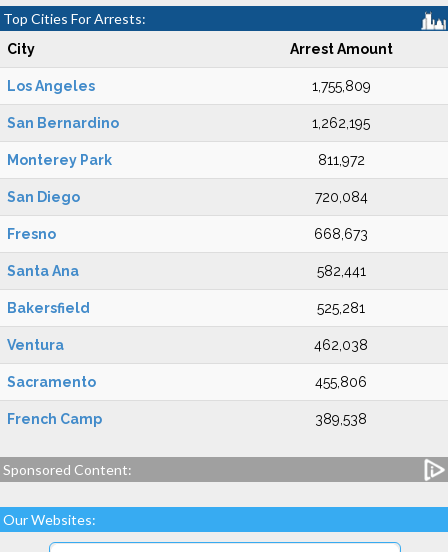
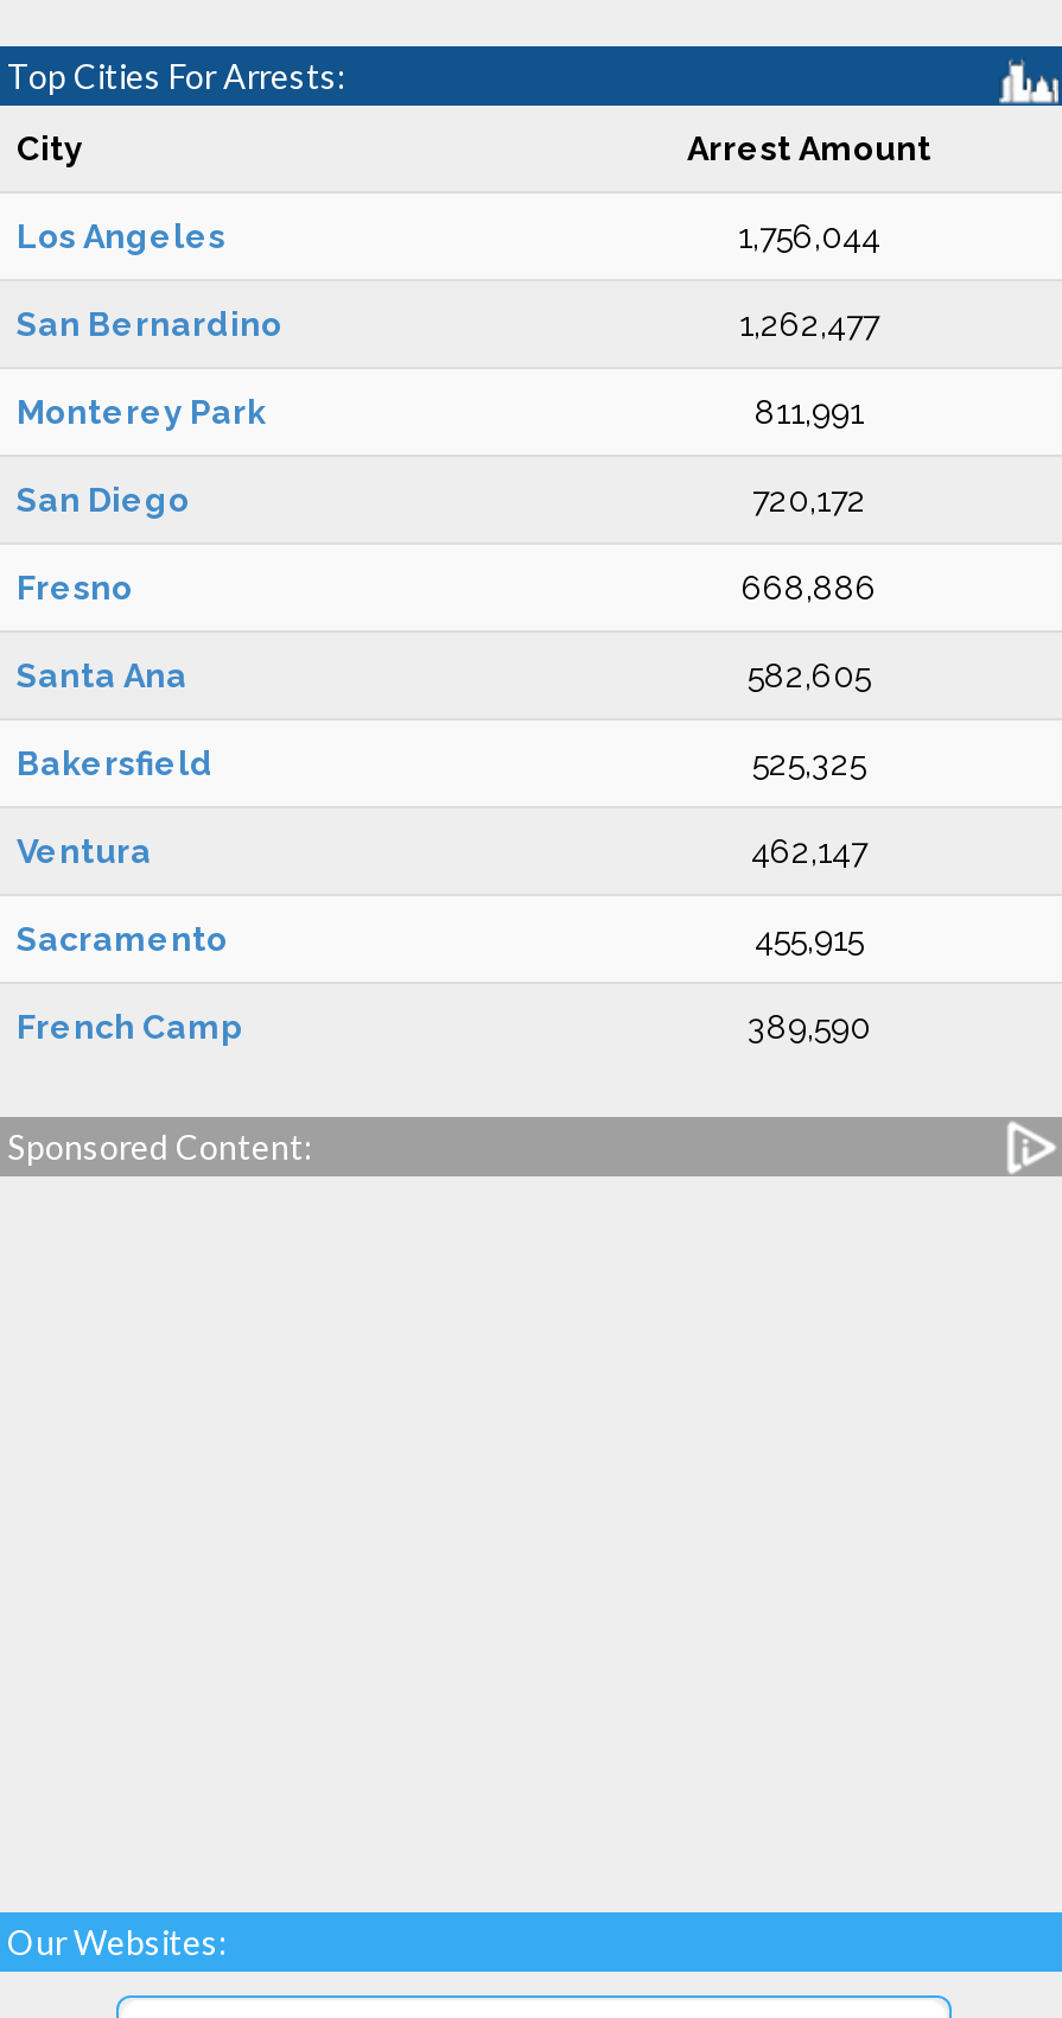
- 1,755,809
+ 1,756,044

- 1,262,195
+ 1,262,477

- 811,972
+ 811,991

- 720,084
+ 720,172

- 668,673
+ 668,886

- 582,441
+ 582,605

- 525,281
+ 525,325

- 462,038
+ 462,147

- 455,806
+ 455,915

- 389,538
+ 389,590
